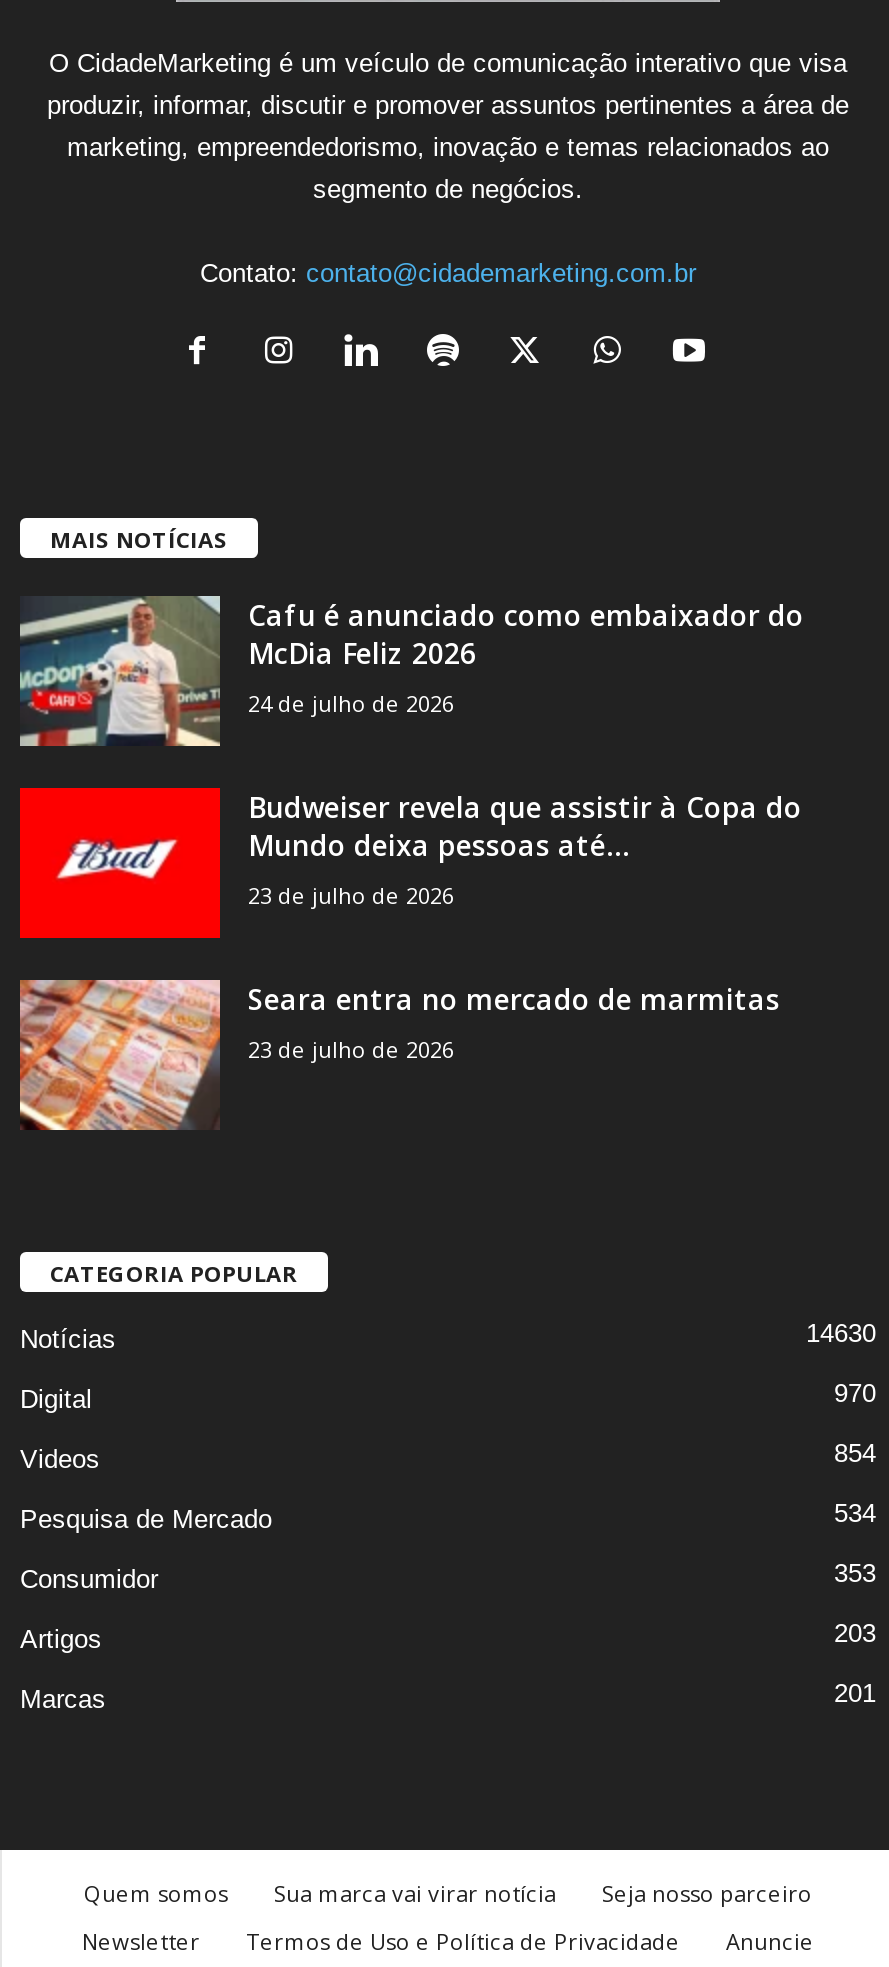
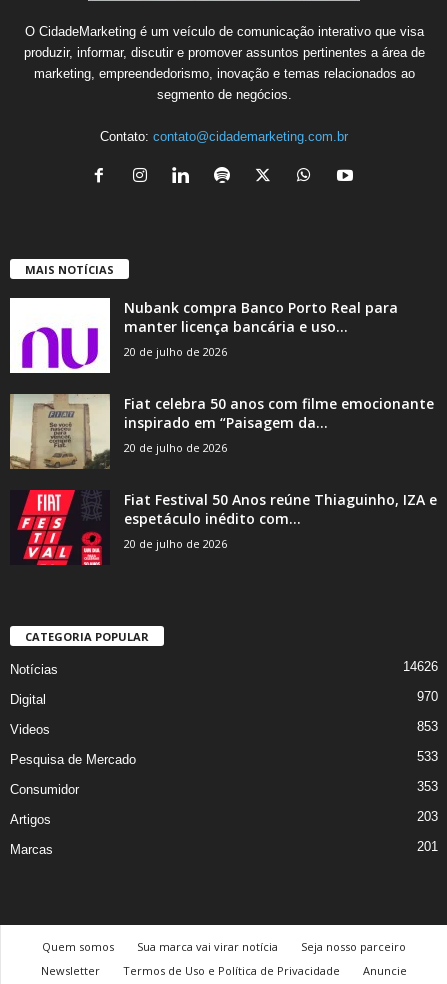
- [image]
- Cafu é anunciado como embaixador do
- McDia Feliz 2026
- 24 de julho de 2026
+ [image]
+ Nubank compra Banco Porto Real para
+ manter licença bancária e uso...
+ 20 de julho de 2026

- [image]
- Budweiser revela que assistir à Copa do
- Mundo deixa pessoas até...
- 23 de julho de 2026
+ [image]
+ Fiat celebra 50 anos com filme emocionante
+ inspirado em “Paisagem da...
+ 20 de julho de 2026

- [image]
- Seara entra no mercado de marmitas
- 23 de julho de 2026
+ [image]
+ Fiat Festival 50 Anos reúne Thiaguinho, IZA e
+ espetáculo inédito com...
+ 20 de julho de 2026

- 14630
+ 14626

- 854
+ 853

- 534
+ 533
